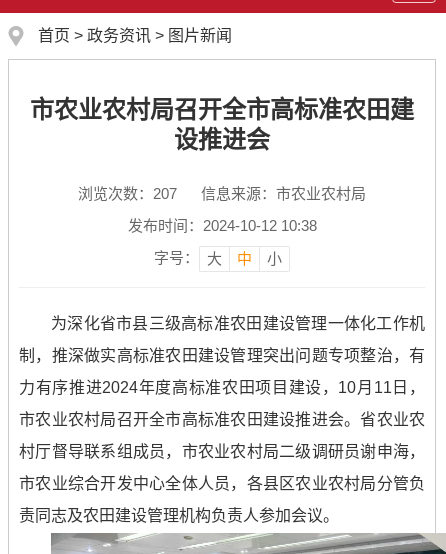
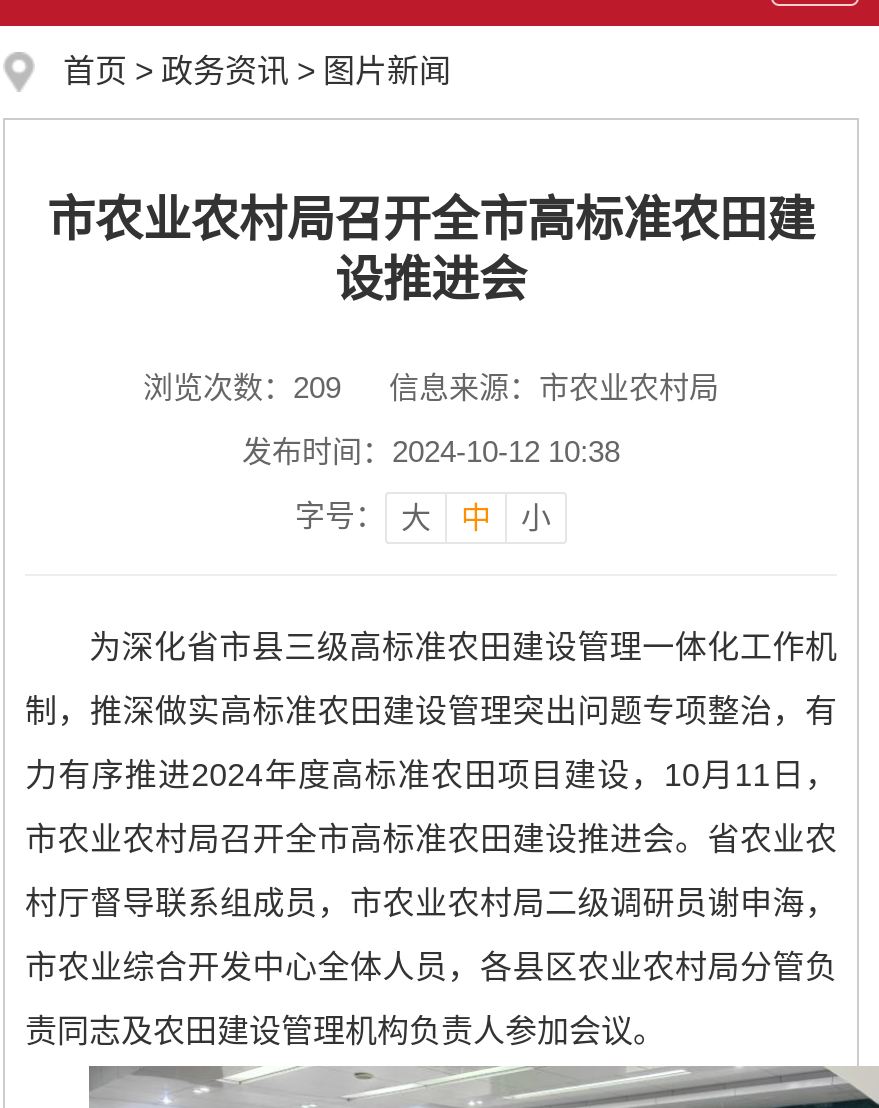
- 浏览次数：207 信息来源：市农业农村局
+ 浏览次数：209 信息来源：市农业农村局
